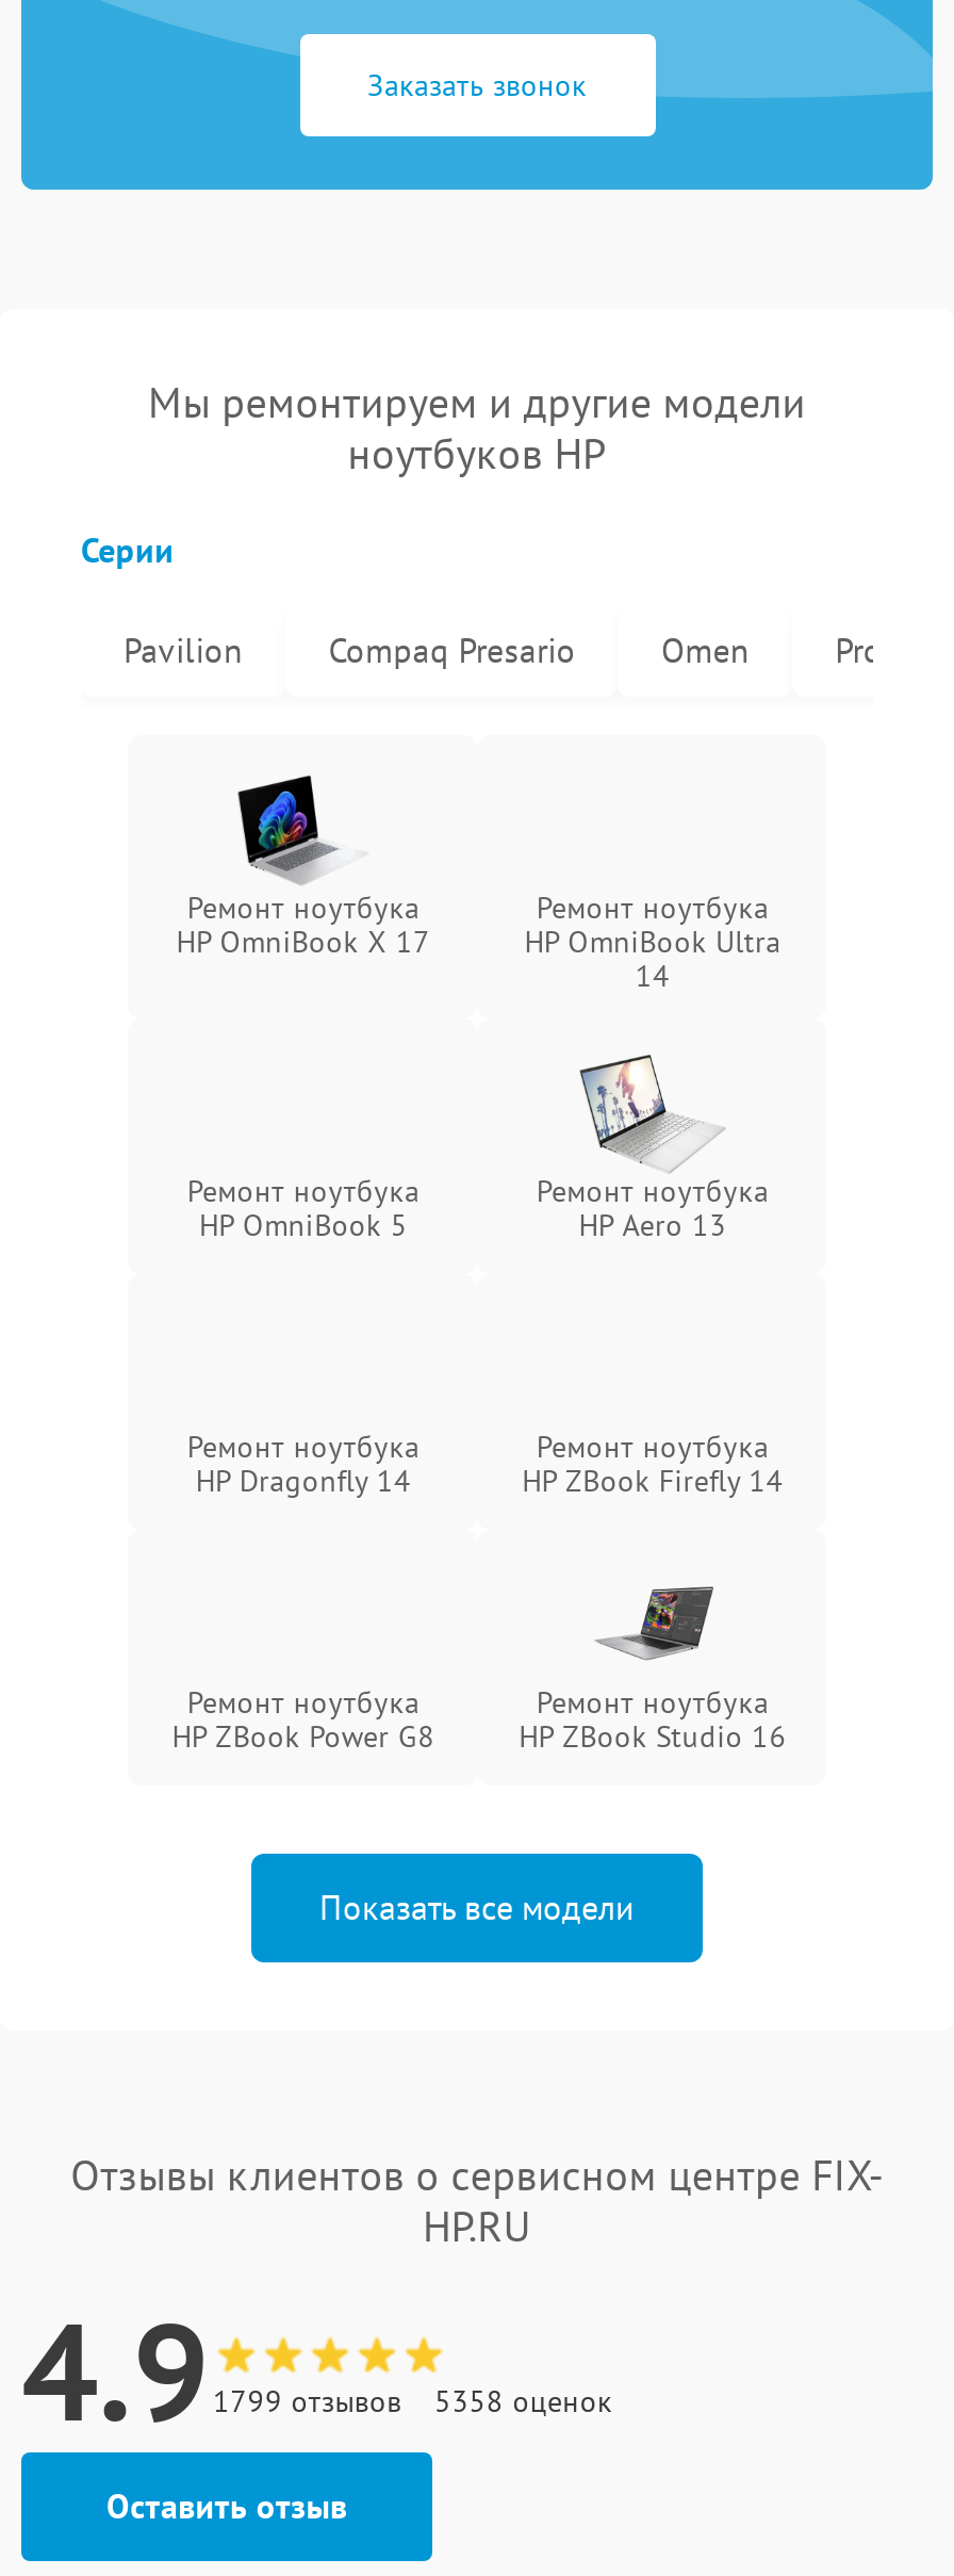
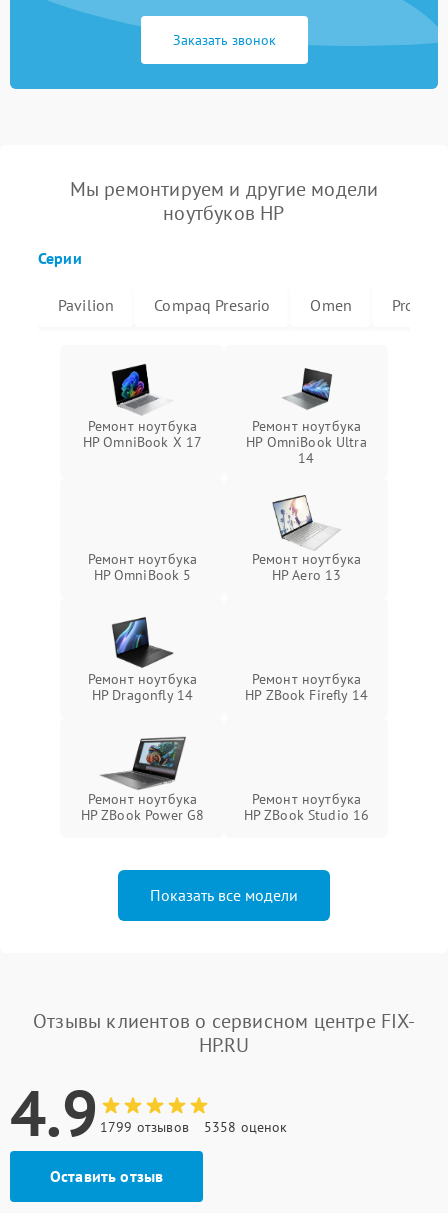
+ [image]

+ [image]

+ [image]

- [image]
